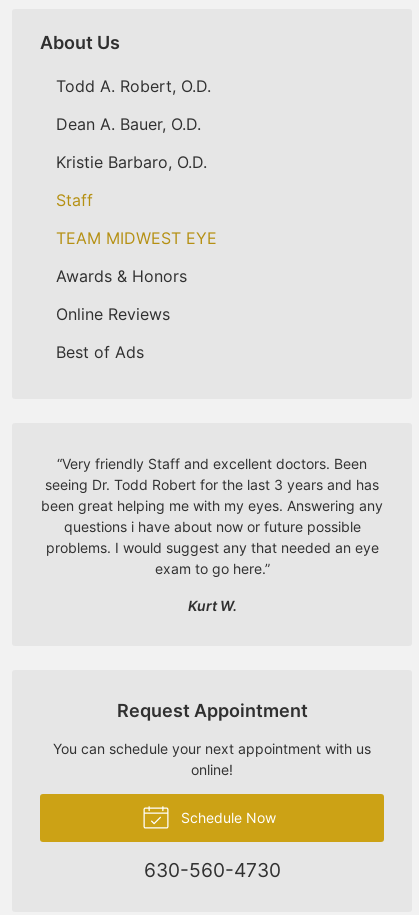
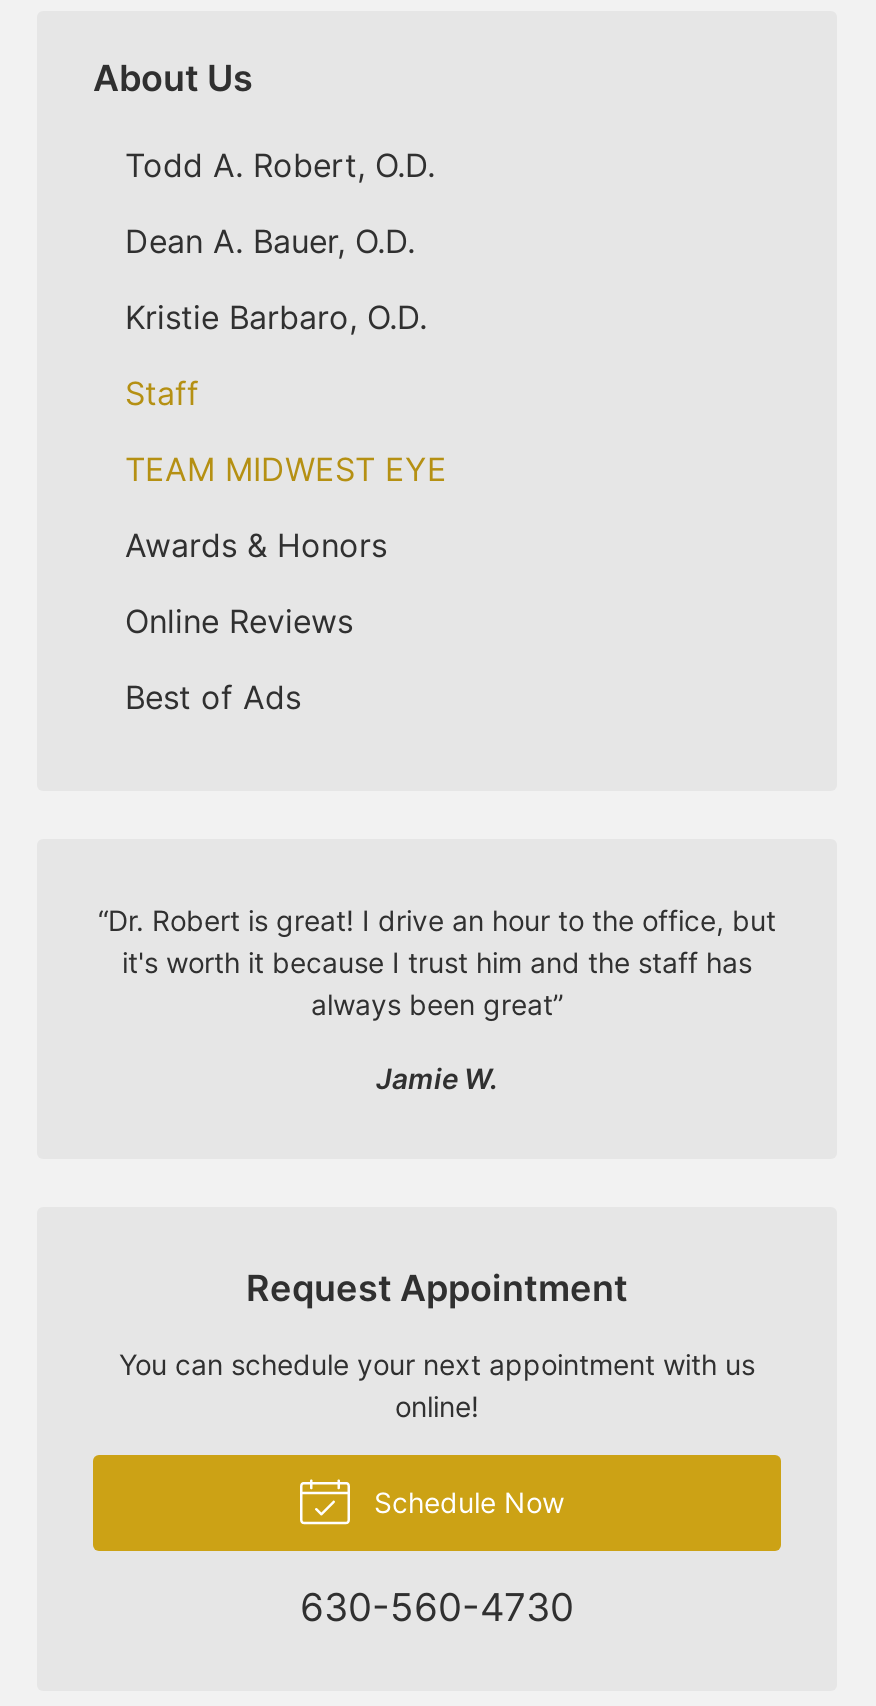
- “Very friendly Staff and excellent doctors. Been
- seeing Dr. Todd Robert for the last 3 years and has
- been great helping me with my eyes. Answering any
- questions i have about now or future possible
- problems. I would suggest any that needed an eye
- exam to go here.”
+ “Dr. Robert is great! I drive an hour to the office, but
+ it's worth it because I trust him and the staff has
+ always been great”

- Kurt W.
+ Jamie W.
